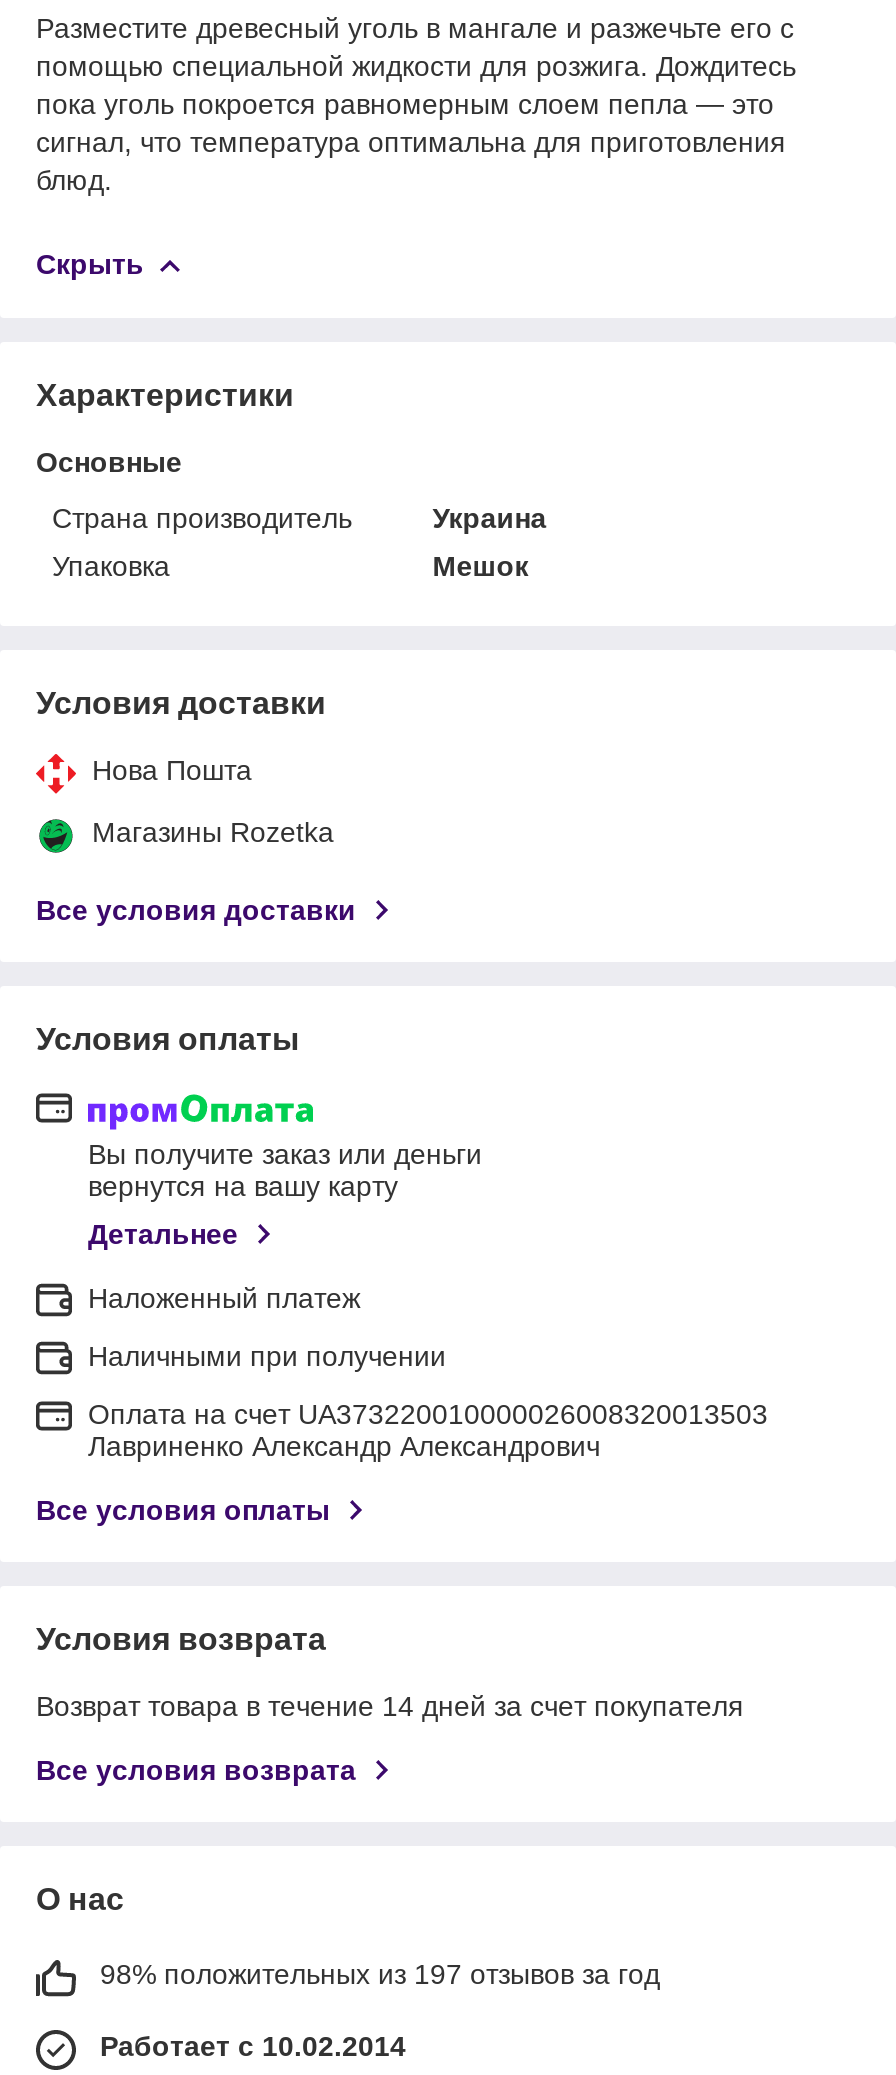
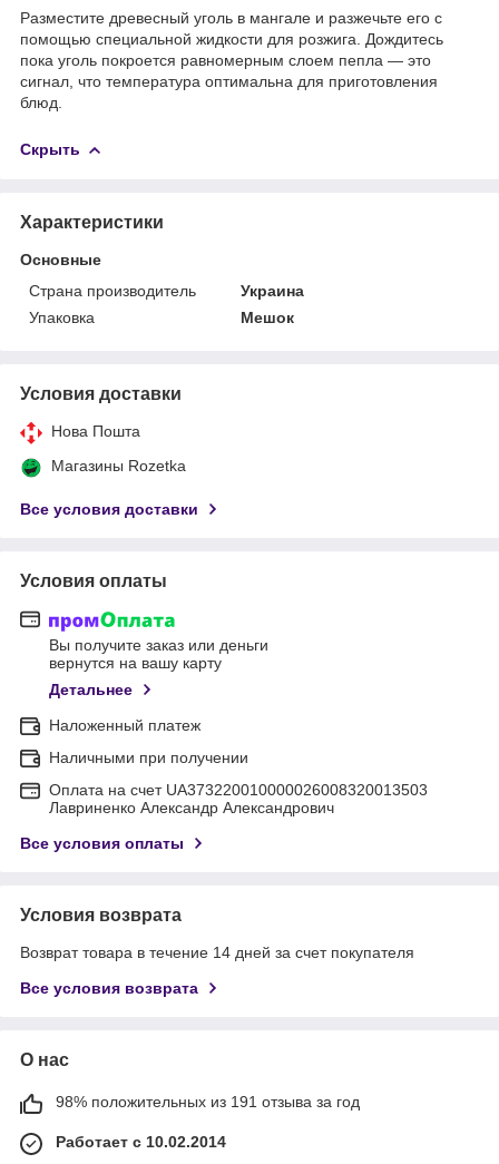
- 98% положительных из 197 отзывов за год
+ 98% положительных из 191 отзыва за год
